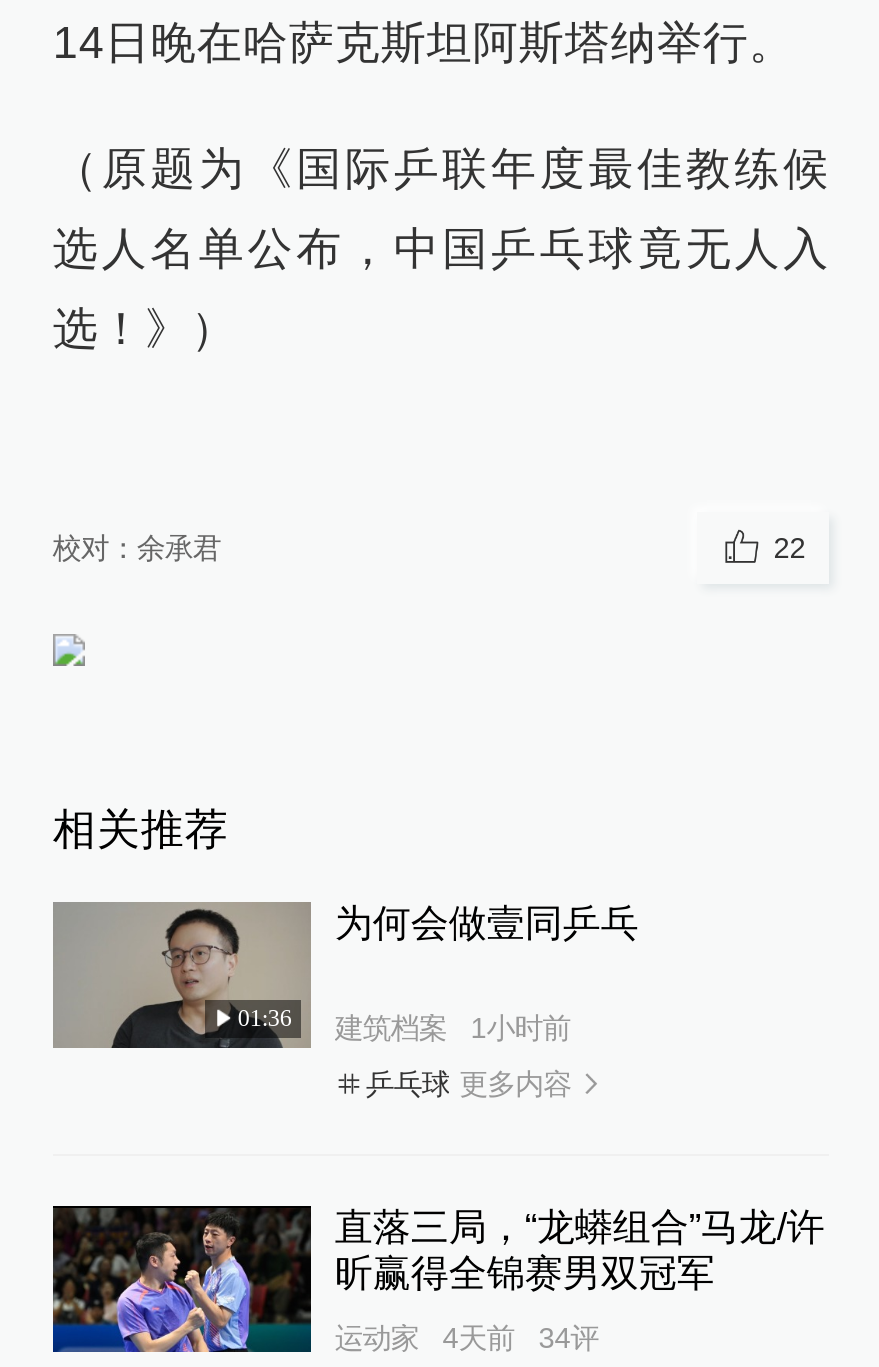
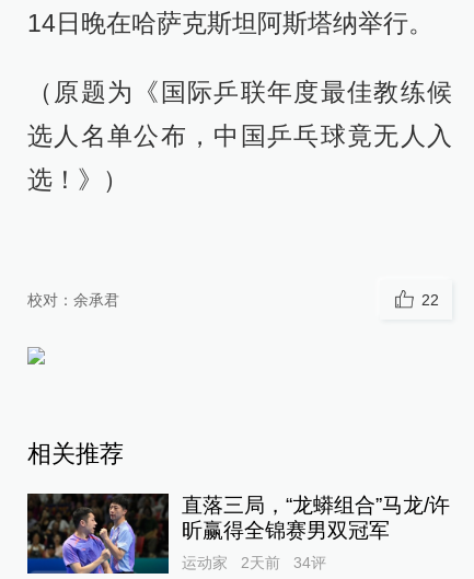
- [image]
- 01:36

- 为何会做壹同乒乓
- 建筑档案
- 1小时前
- 乒乓球 更多内容

- 运动家 4天前 34评
+ 运动家 2天前 34评
